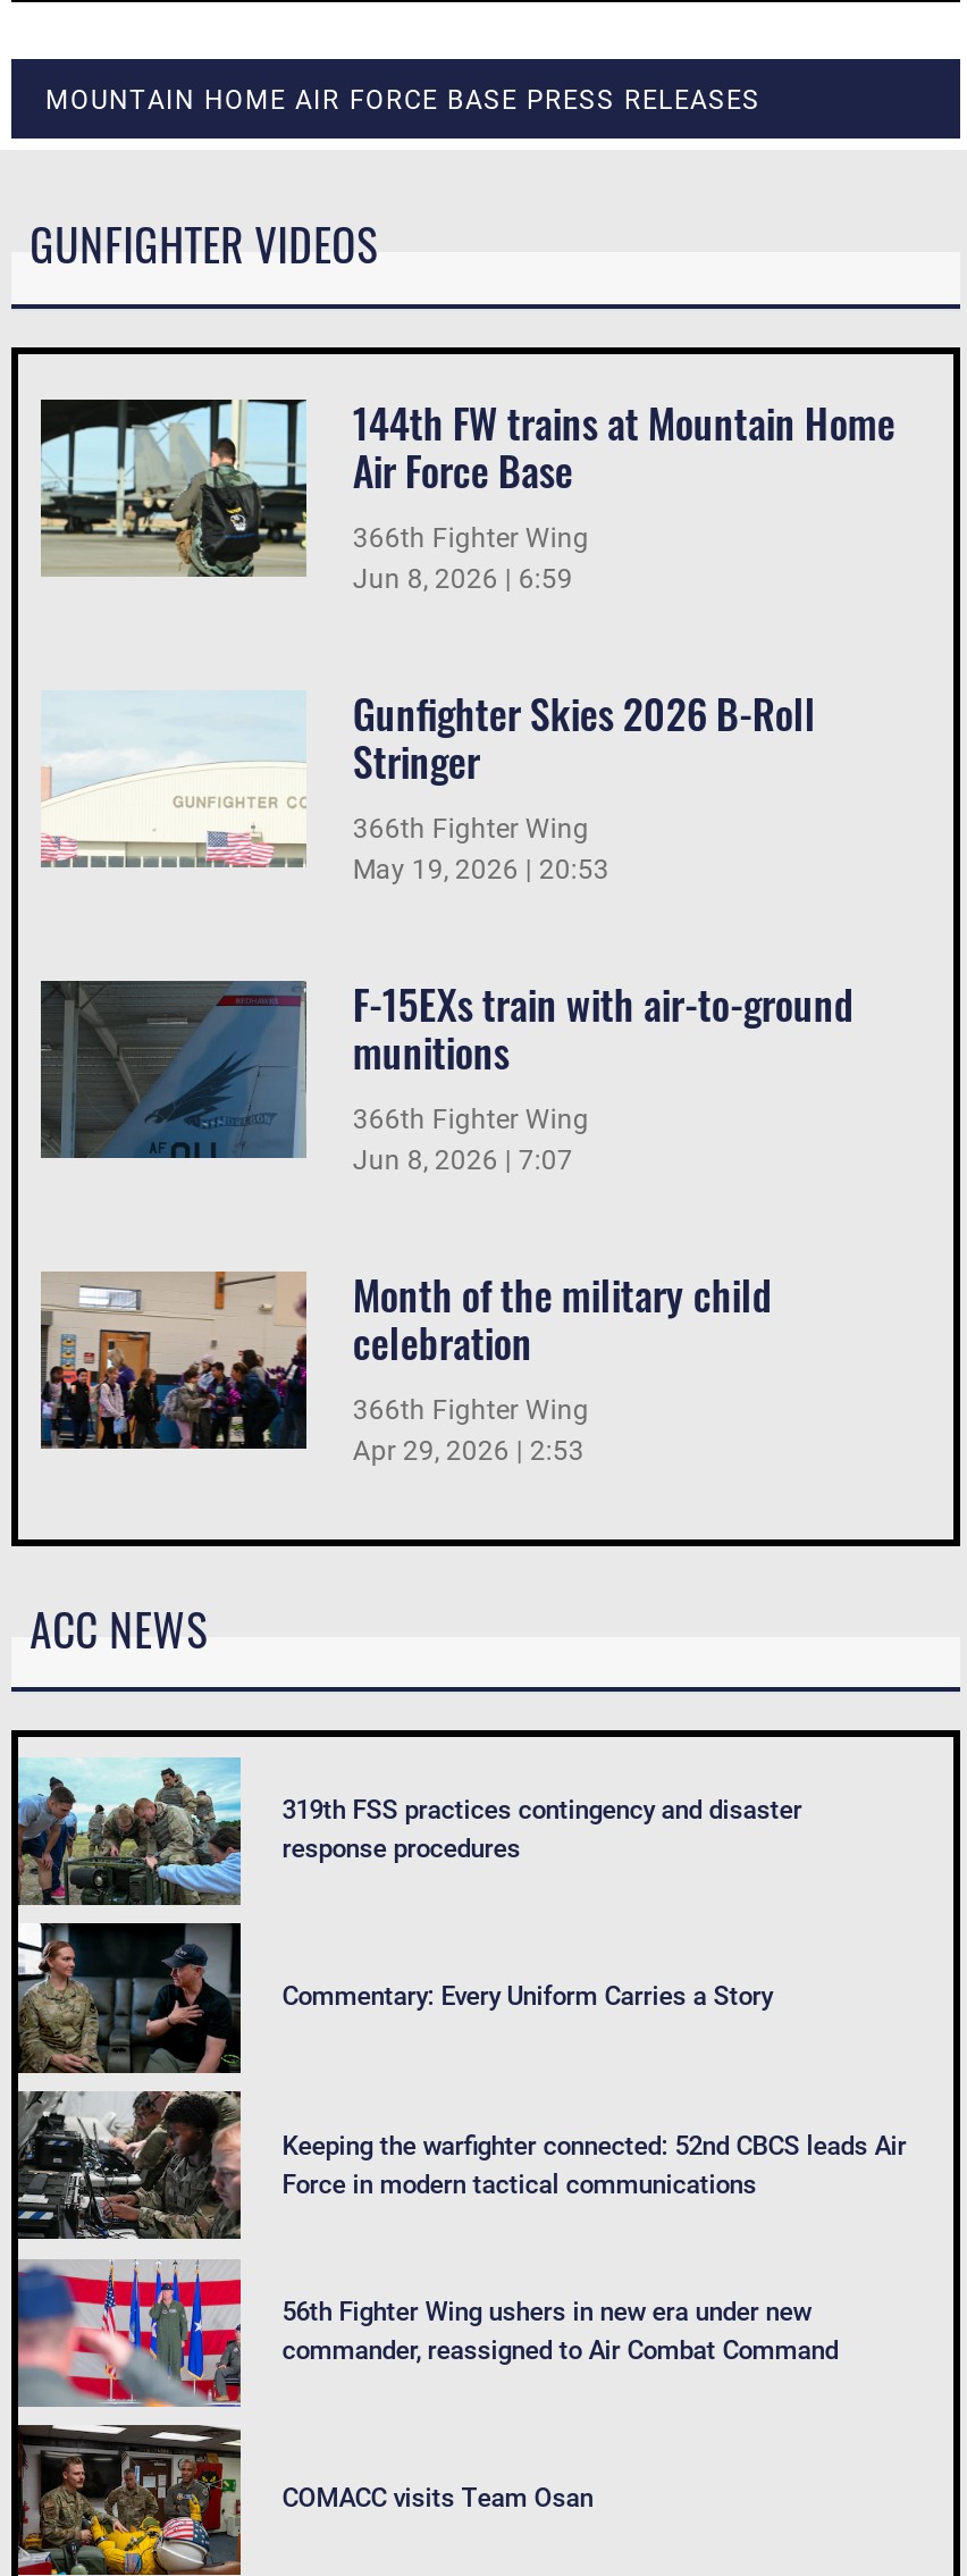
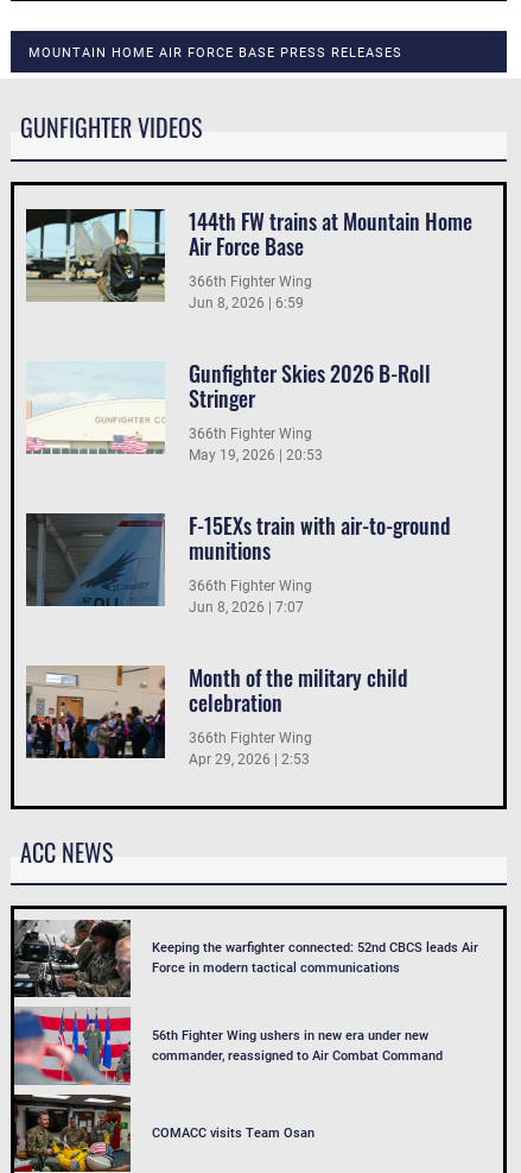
- [image]
- 319th FSS practices contingency and disaster
- response procedures

- [image]
- Commentary: Every Uniform Carries a Story
